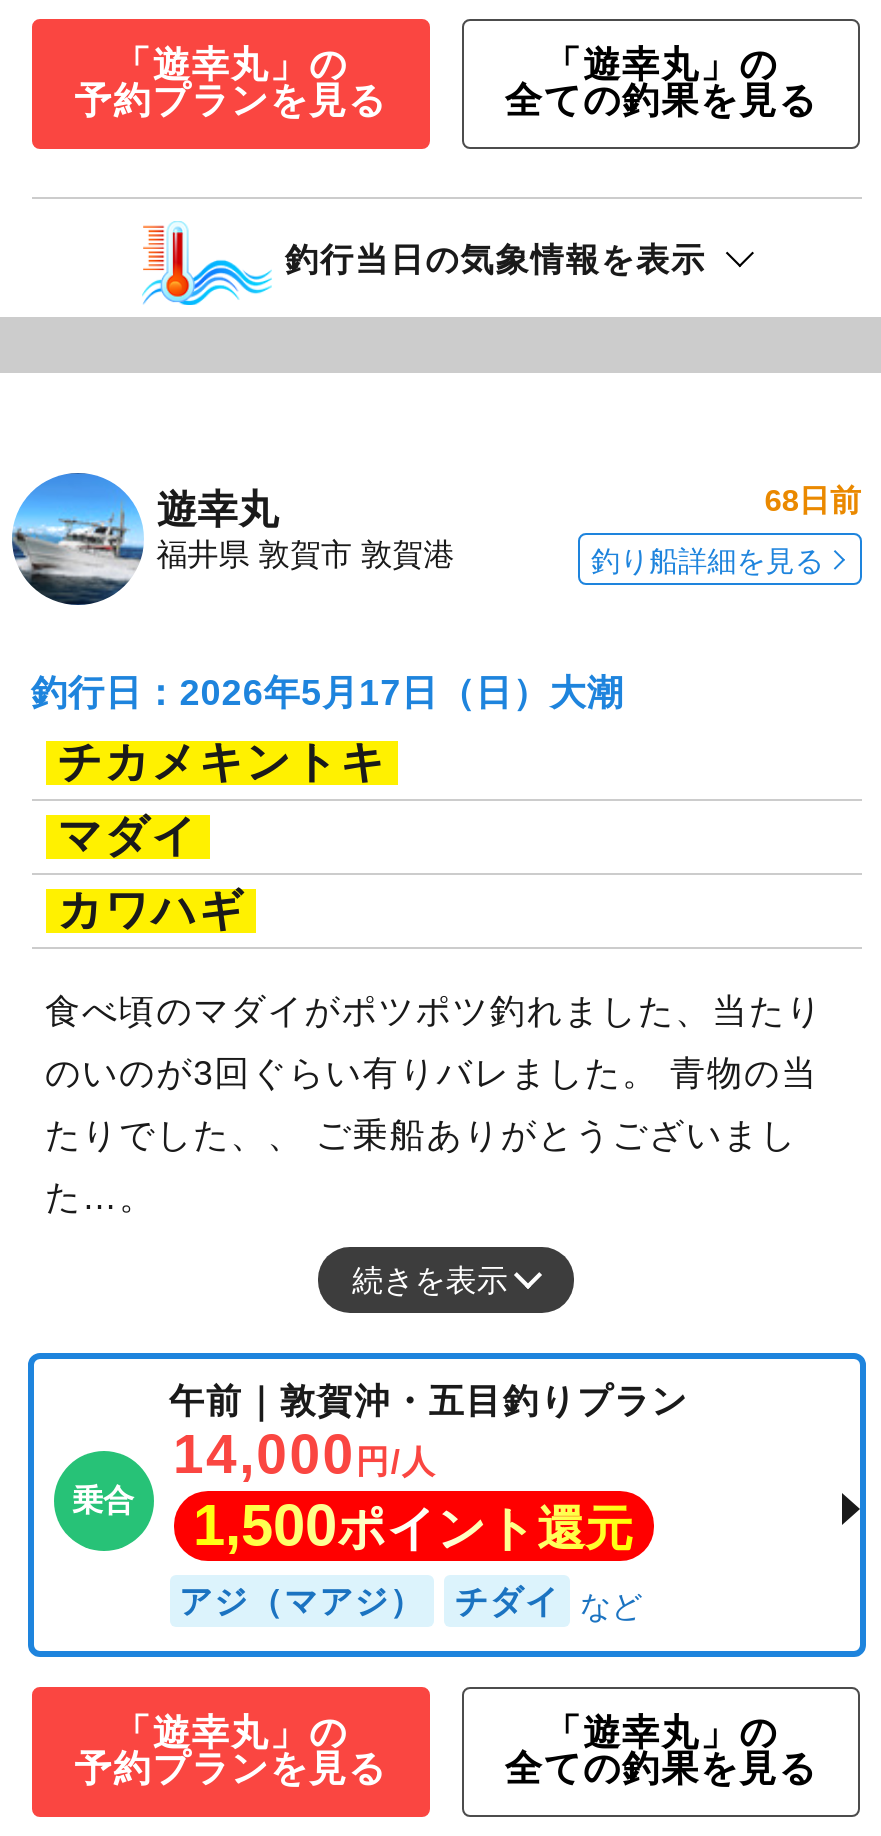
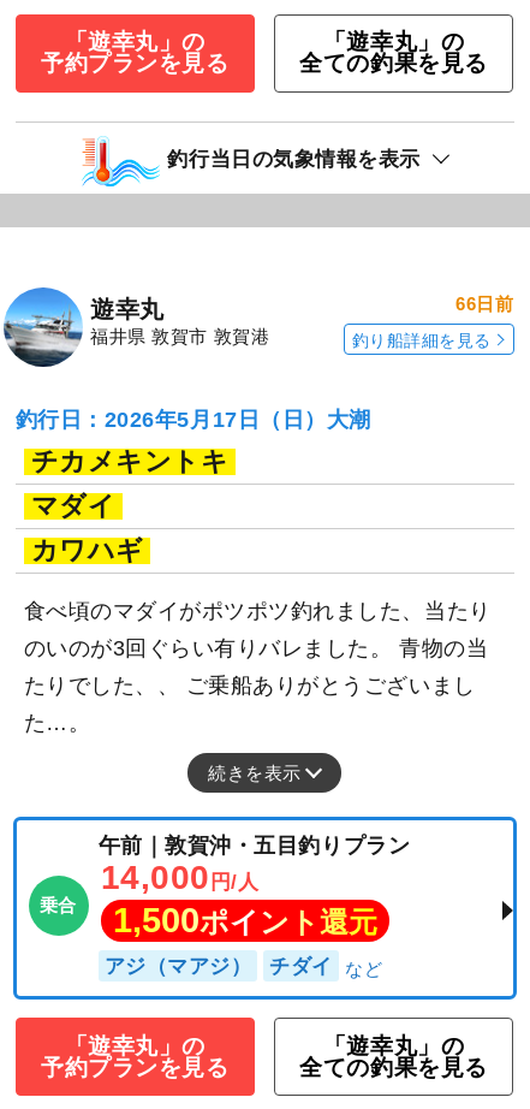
- 68日前
+ 66日前
